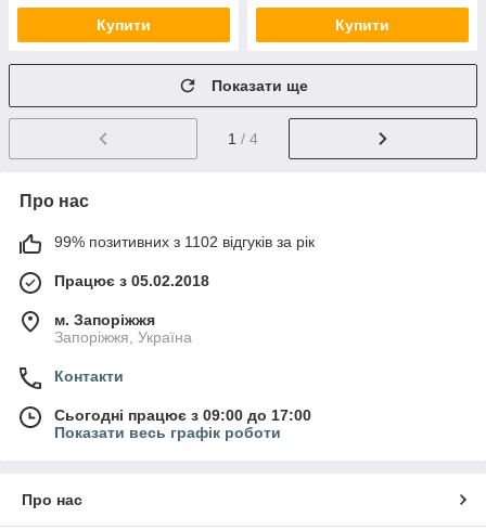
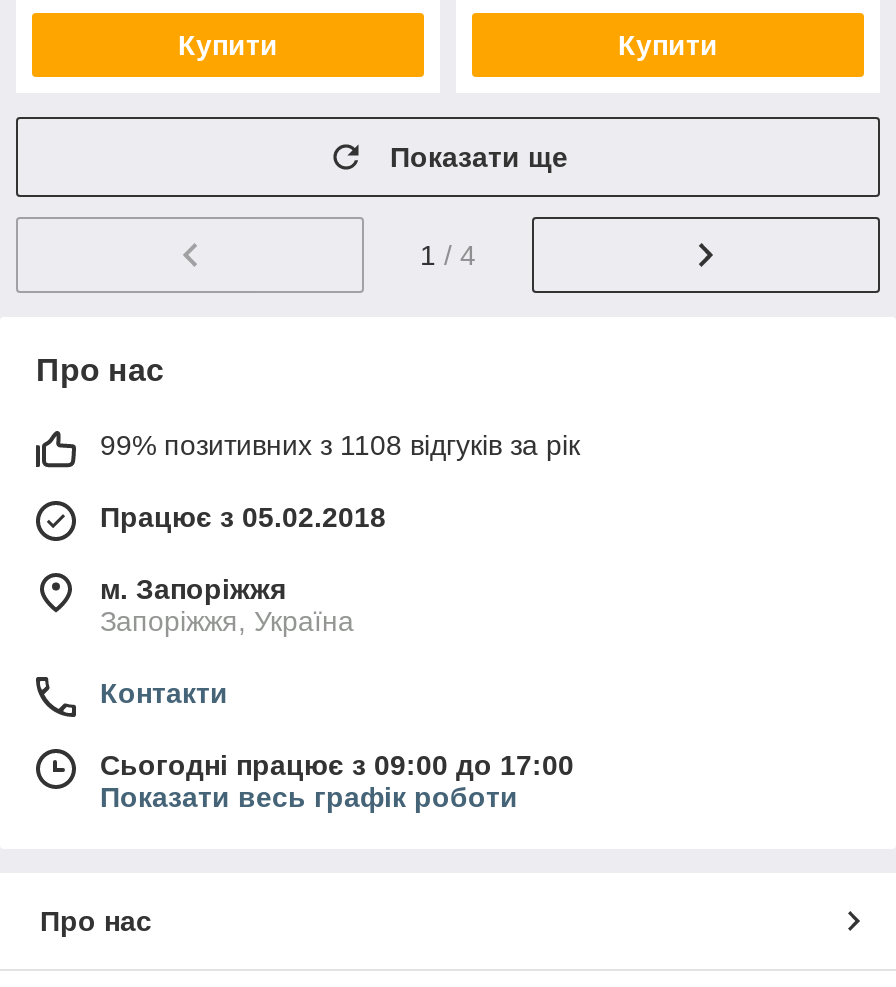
- 99% позитивних з 1102 відгуків за рік
+ 99% позитивних з 1108 відгуків за рік
